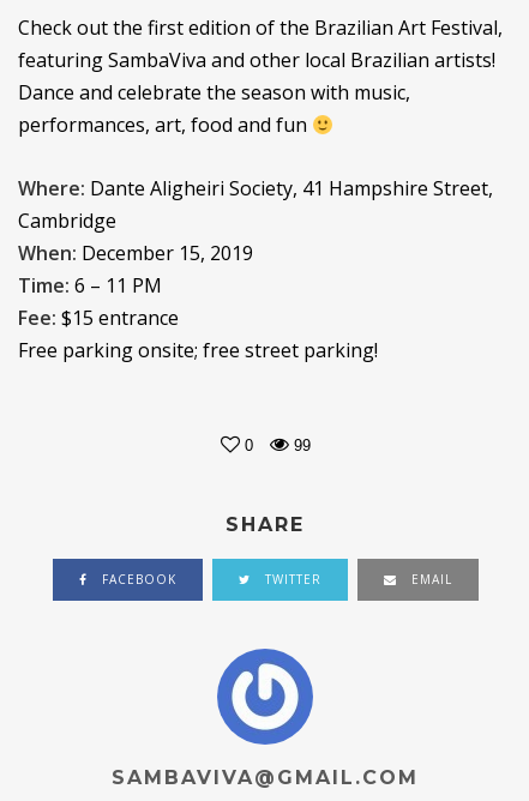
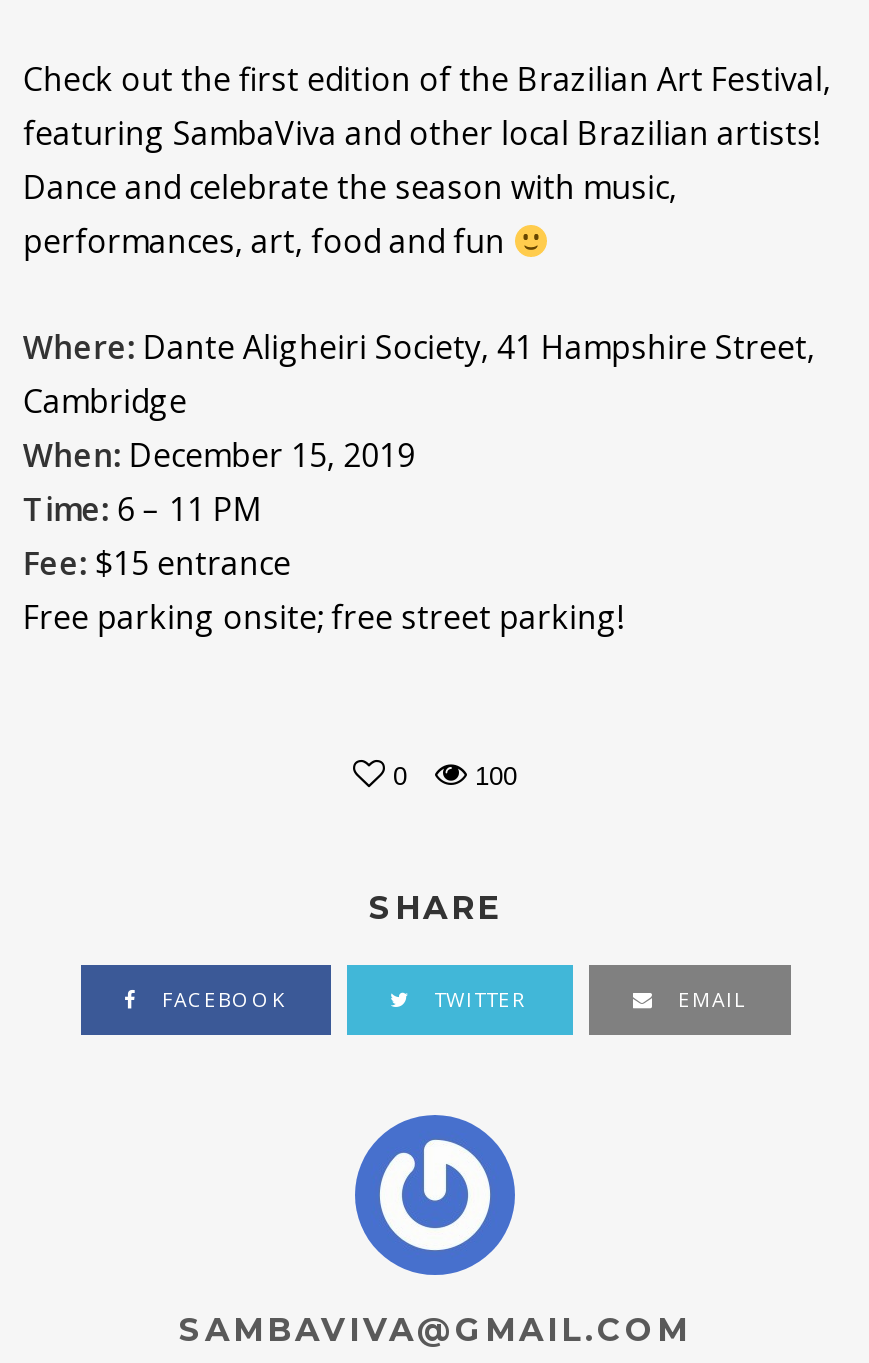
- 0 99
+ 0 100
